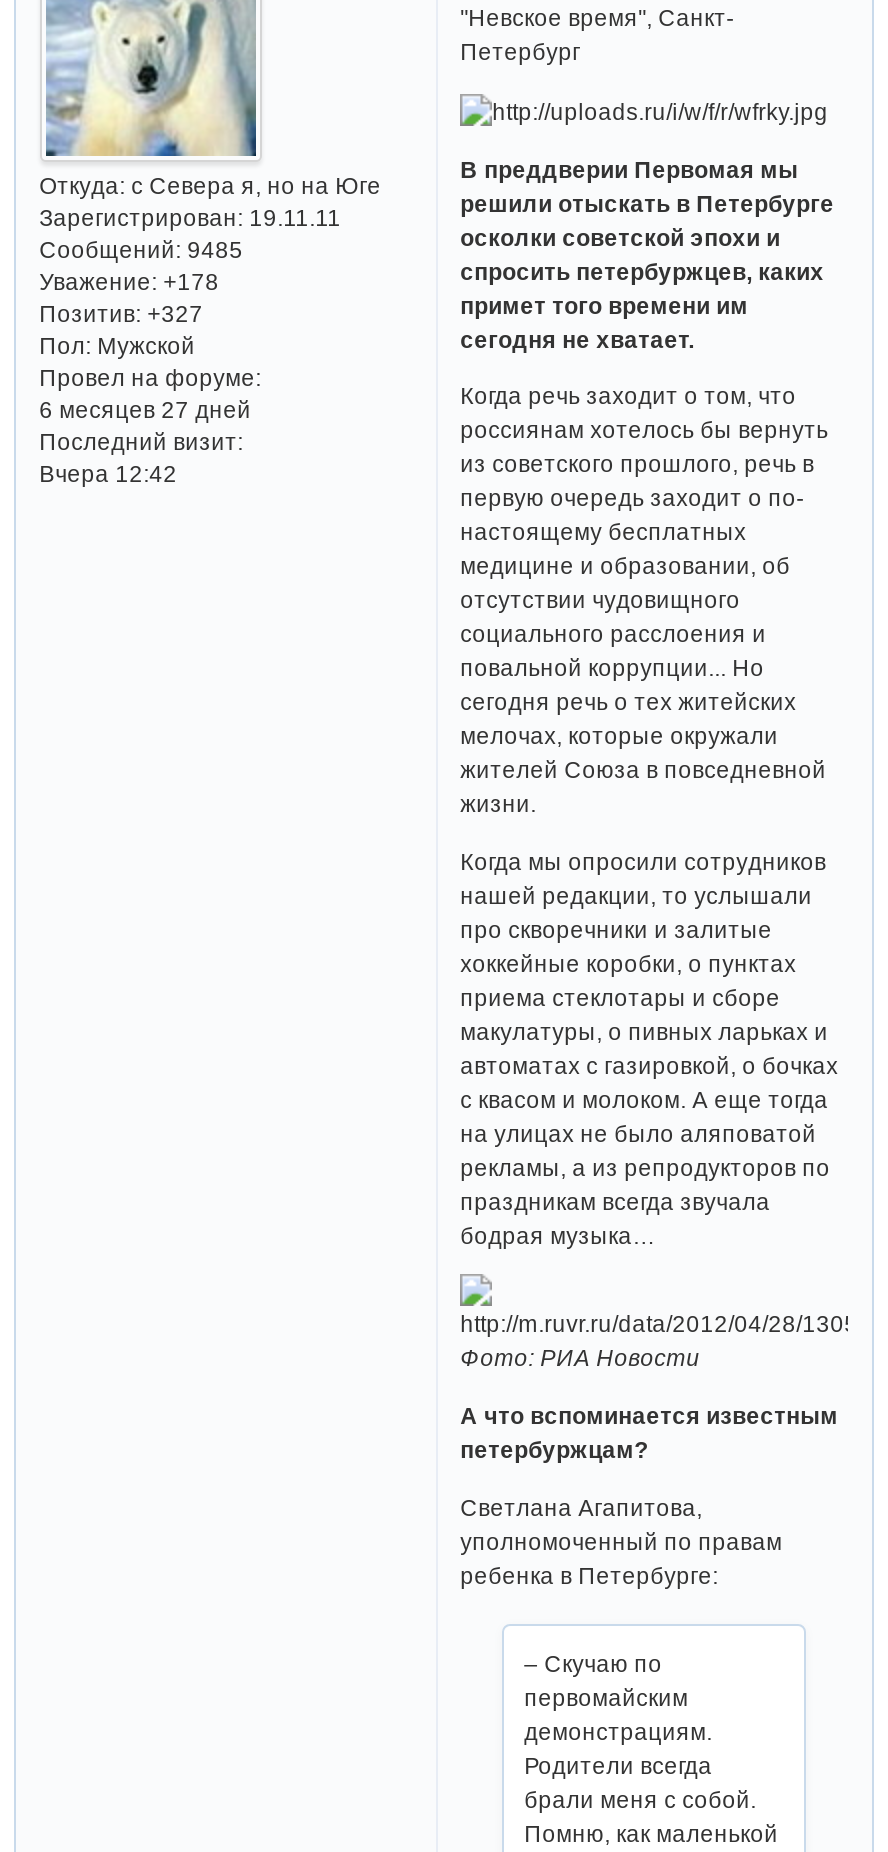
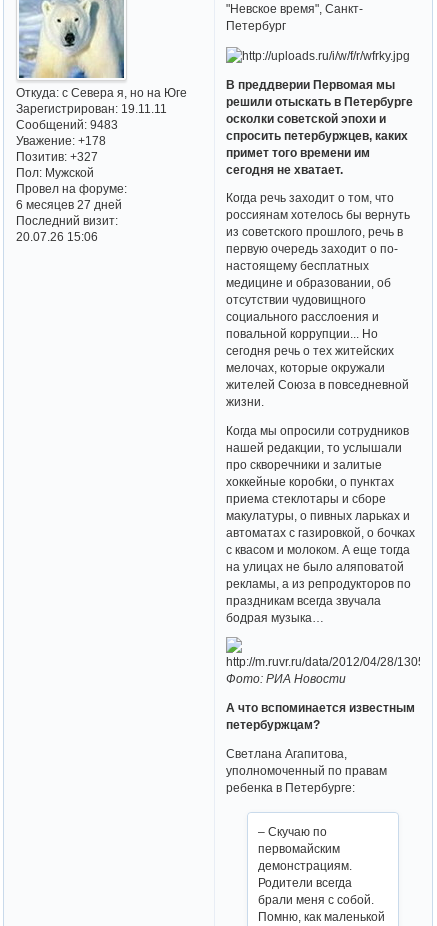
- Сообщений: 9485
+ Сообщений: 9483

- Вчера 12:42
+ 20.07.26 15:06
